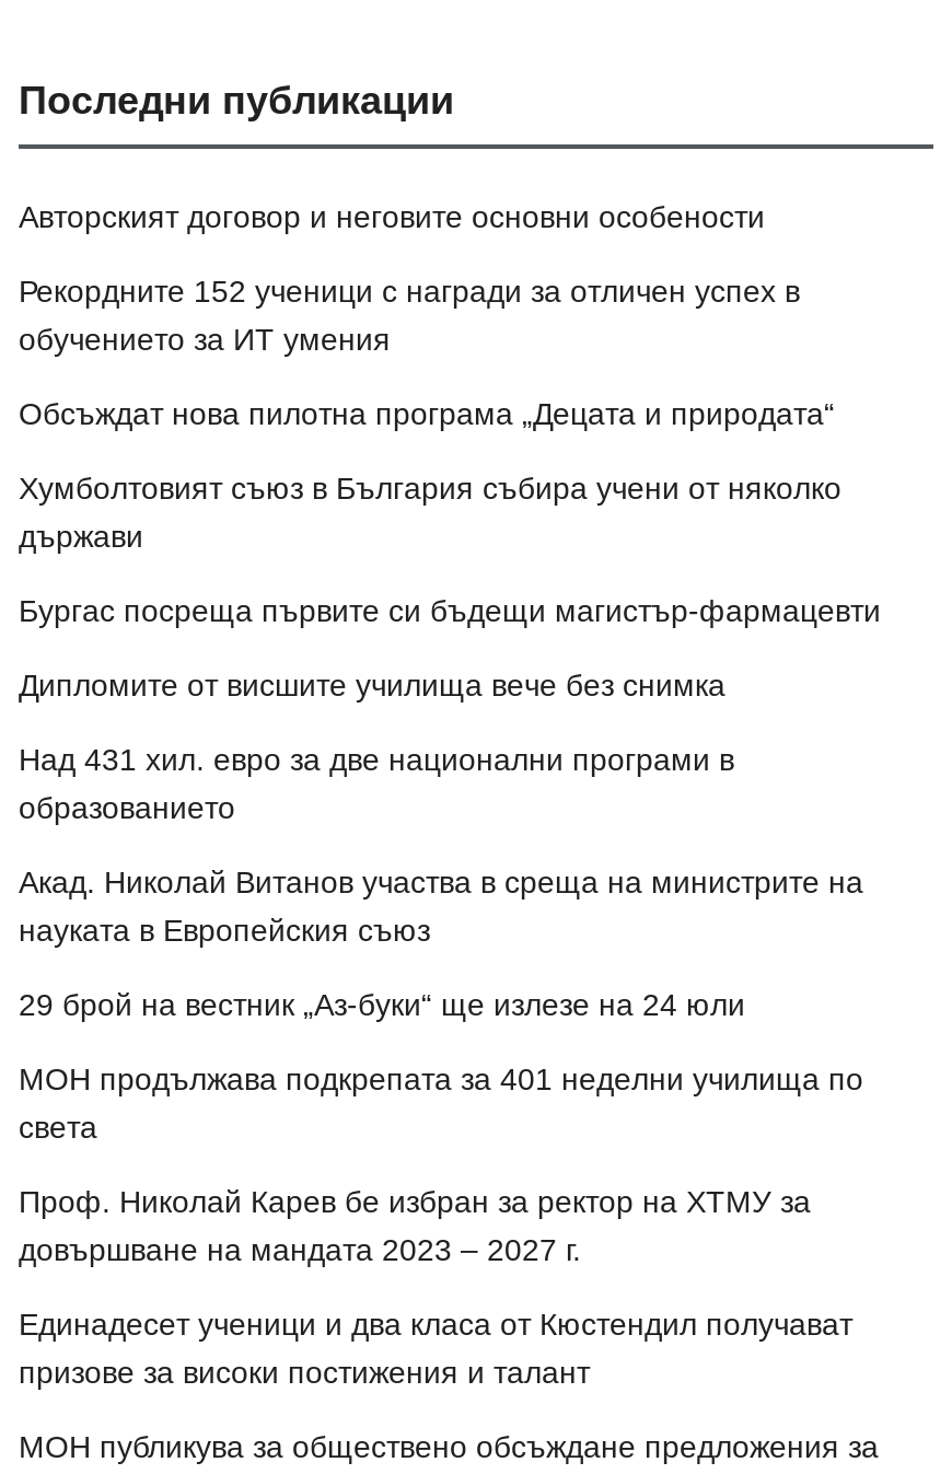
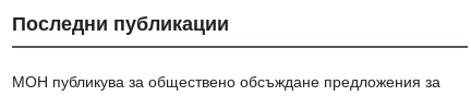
- Авторският договор и неговите основни особености
- Рекордните 152 ученици с награди за отличен успех в
- обучението за ИТ умения
- Обсъждат нова пилотна програма „Децата и природата“
- Хумболтовият съюз в България събира учени от няколко
- държави
- Бургас посреща първите си бъдещи магистър-фармацевти
- Дипломите от висшите училища вече без снимка
- Над 431 хил. евро за две национални програми в
- образованието
- Акад. Николай Витанов участва в среща на министрите на
- науката в Европейския съюз
- 29 брой на вестник „Аз-буки“ ще излезе на 24 юли
- МОН продължава подкрепата за 401 неделни училища по
- света
- Проф. Николай Карев бе избран за ректор на ХТМУ за
- довършване на мандата 2023 – 2027 г.
- Единадесет ученици и два класа от Кюстендил получават
- призове за високи постижения и талант
